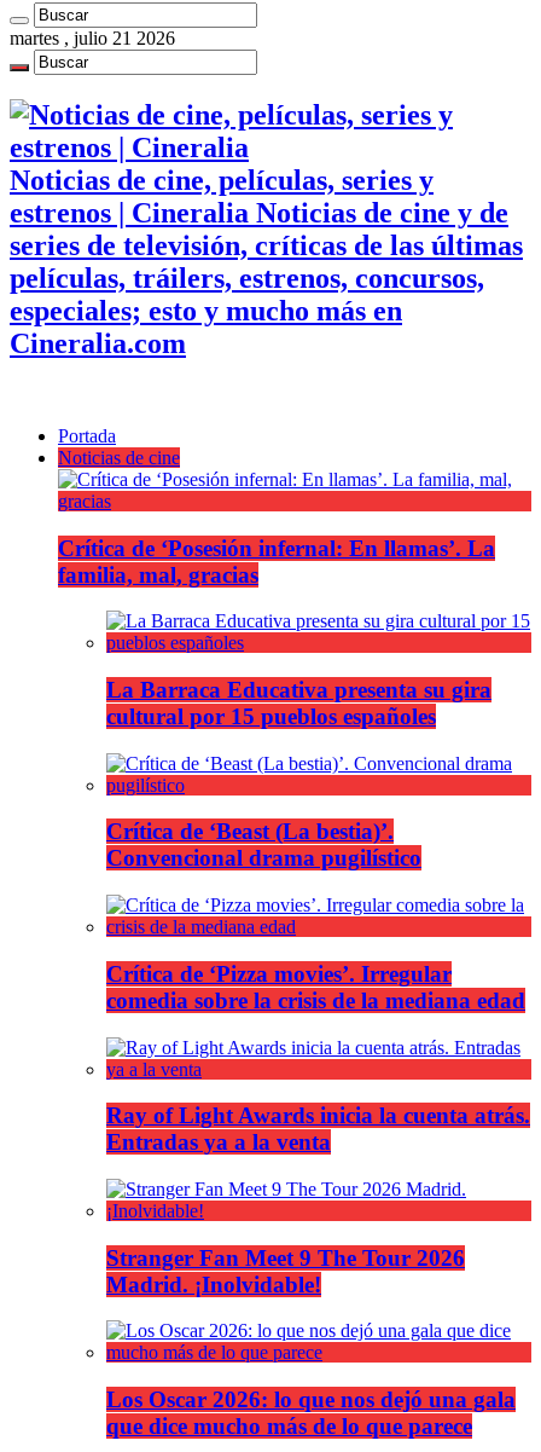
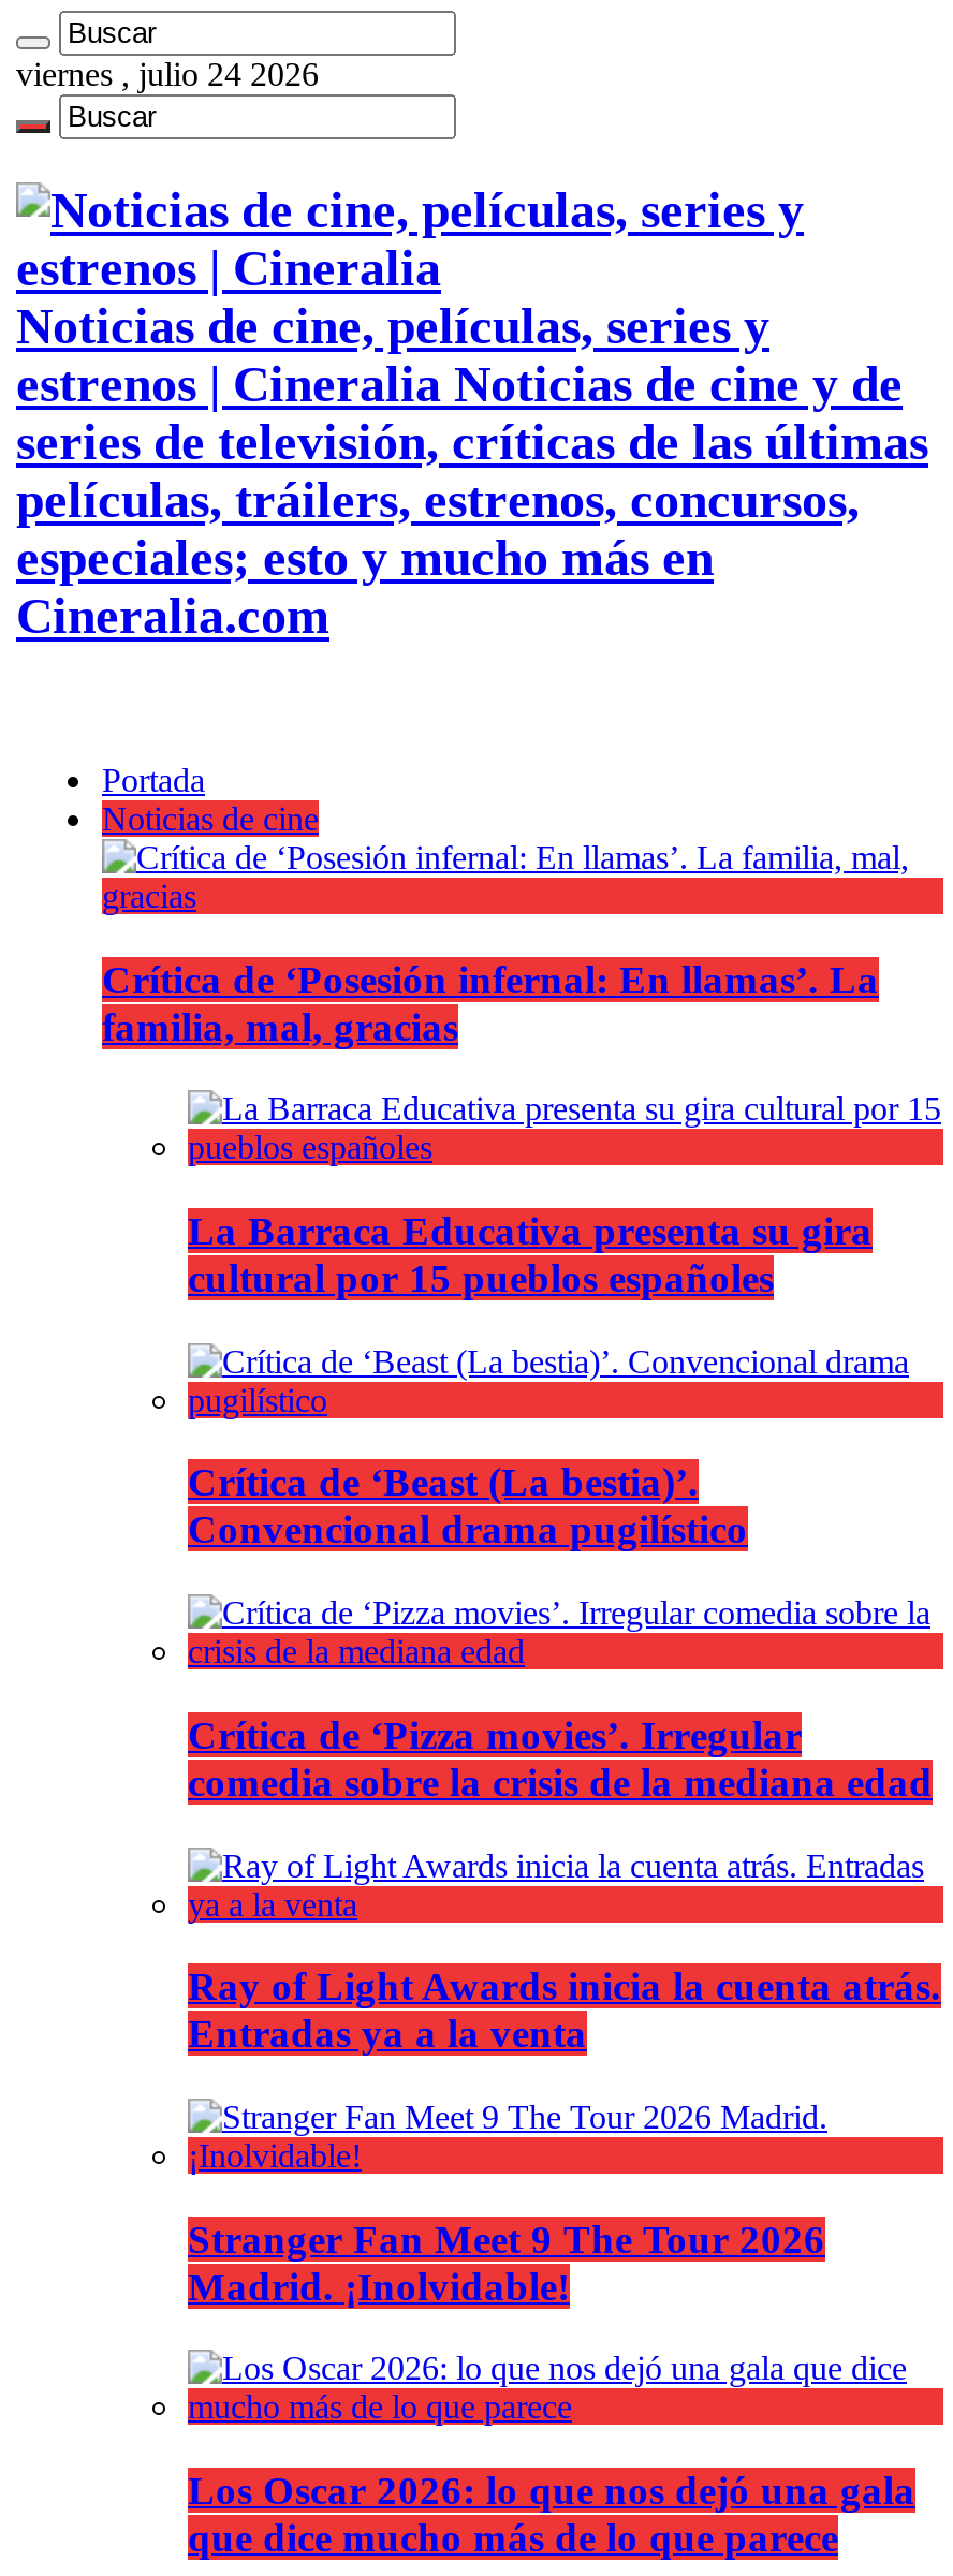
- martes , julio 21 2026
+ viernes , julio 24 2026
